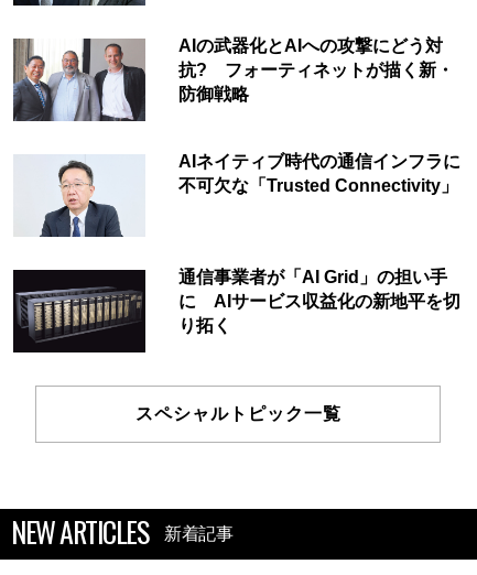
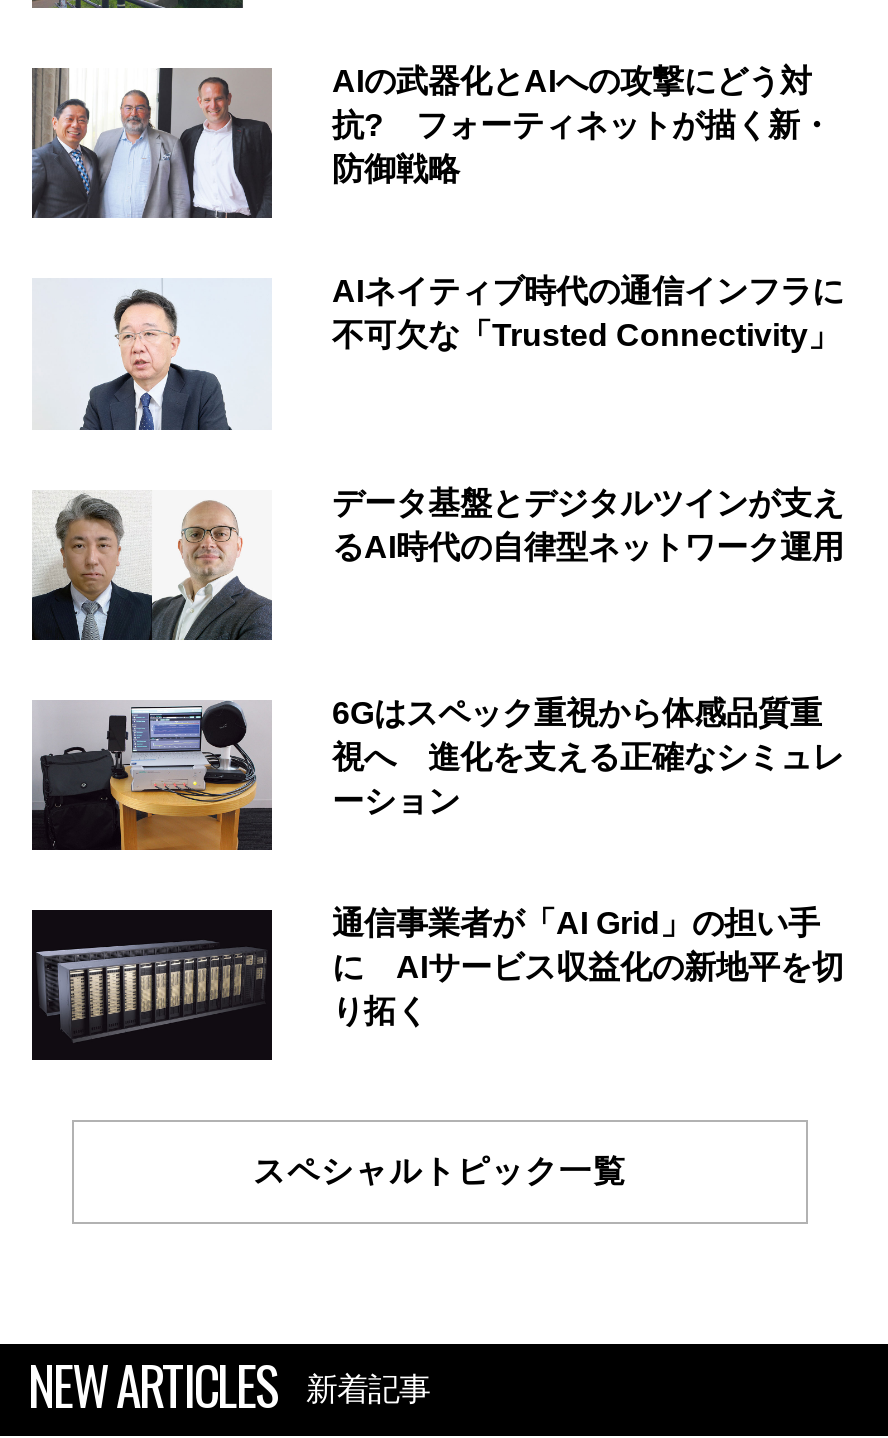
+ [image]
+ 6Gはスペック重視から体感品質重
+ 視へ 進化を支える正確なシミュレ
+ ーション

+ [image]
+ データ基盤とデジタルツインが支え
+ るAI時代の自律型ネットワーク運用
